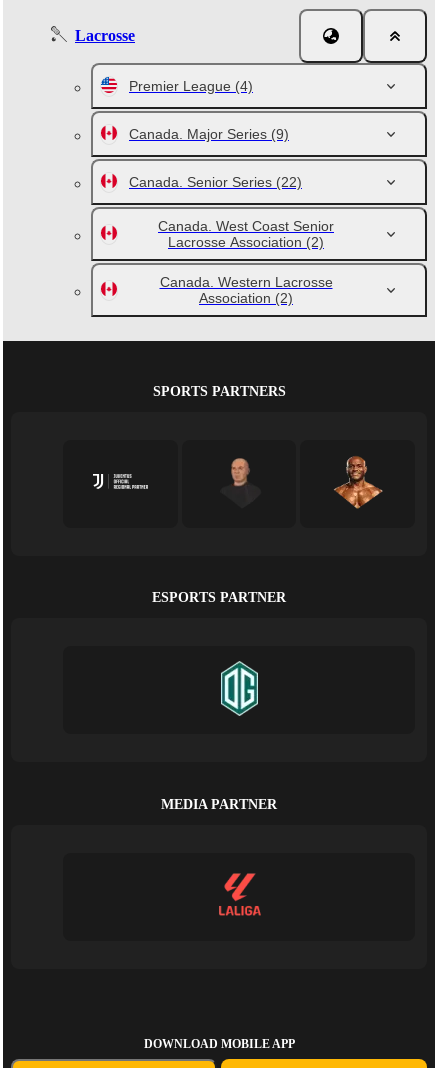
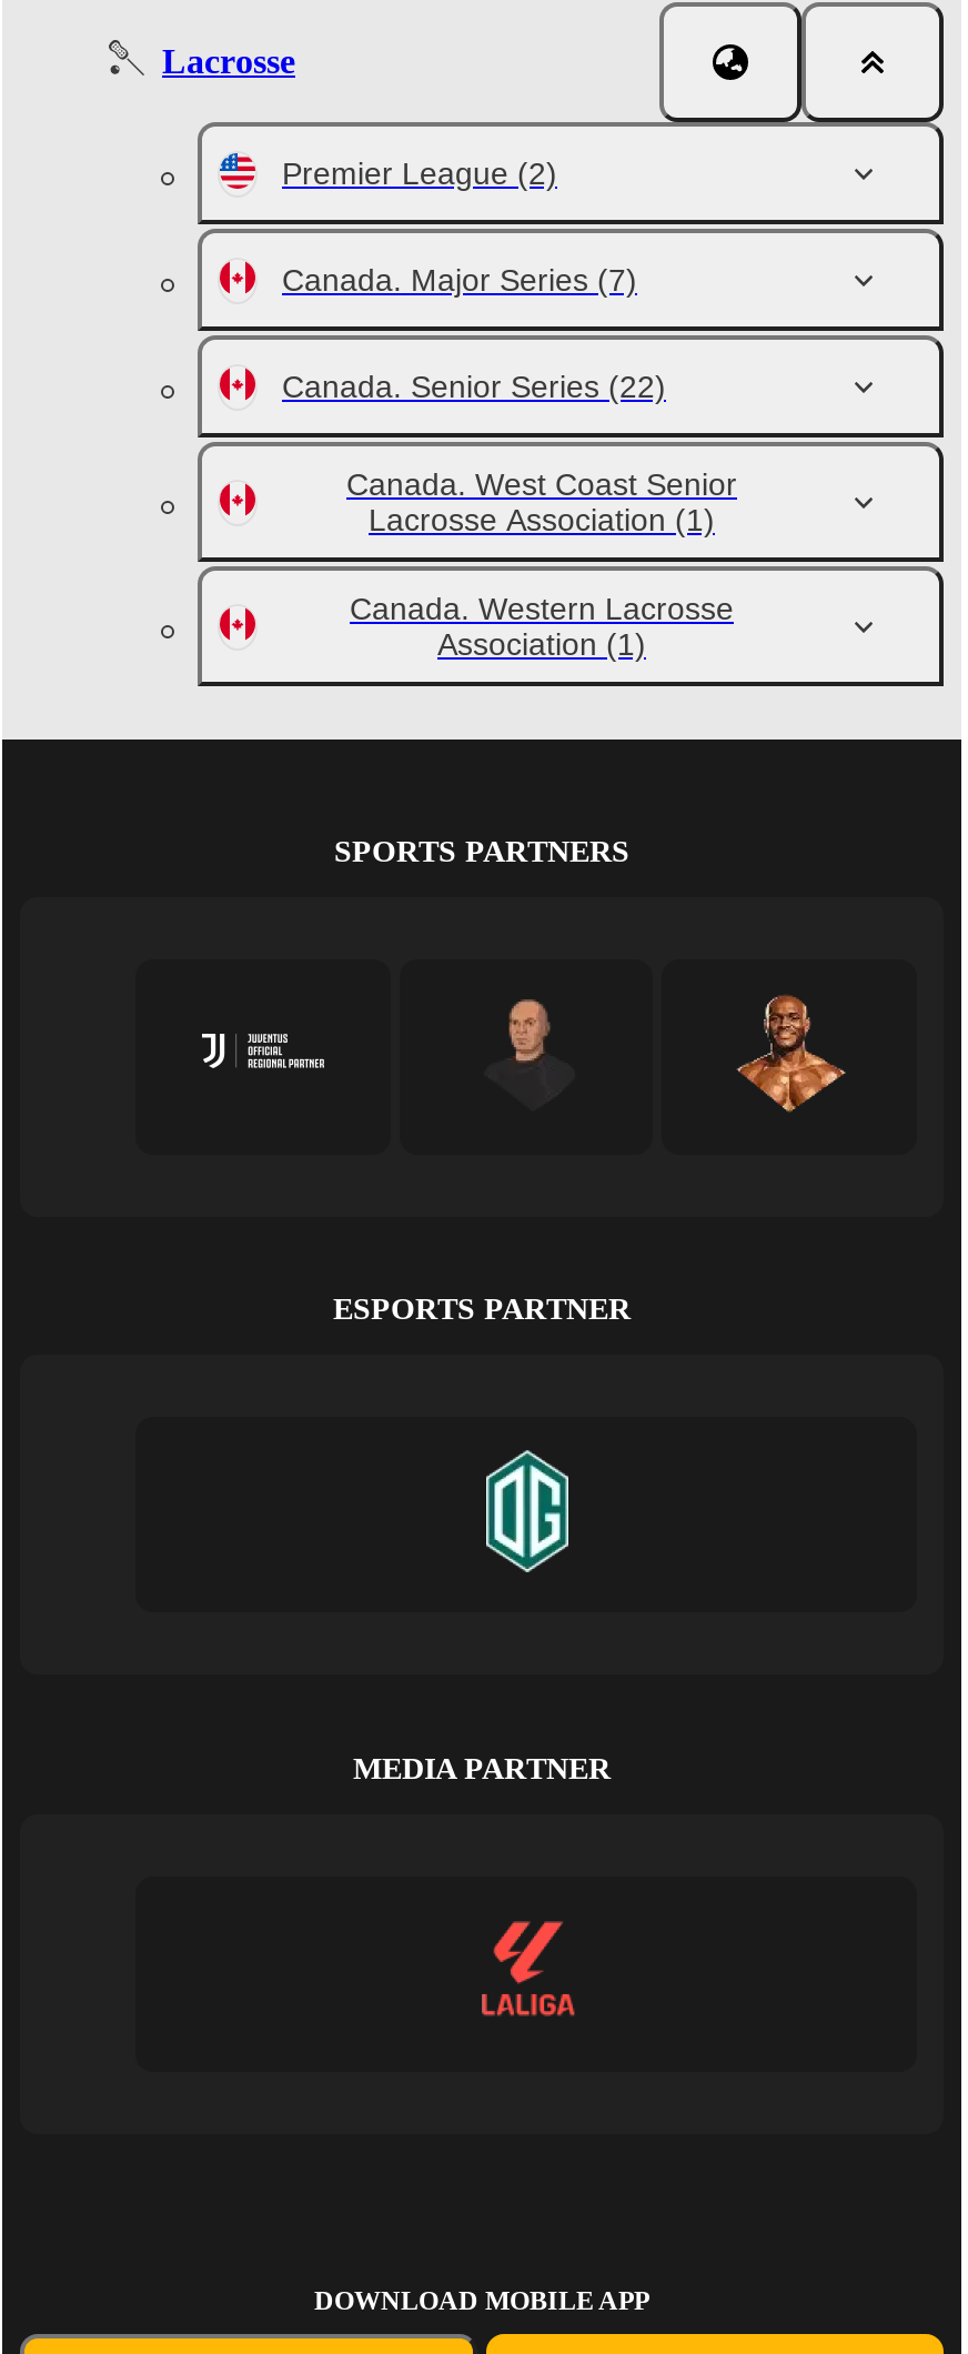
- Premier League (4)
+ Premier League (2)

- Canada. Major Series (9)
+ Canada. Major Series (7)

- Lacrosse Association (2)
+ Lacrosse Association (1)

- Association (2)
+ Association (1)
